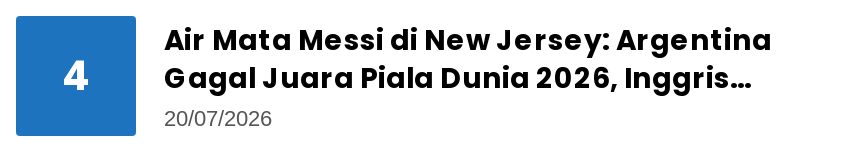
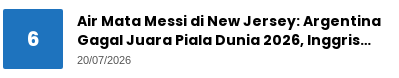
- 4 Gagal Juara Piala Dunia 2026, Inggris
+ 6 Gagal Juara Piala Dunia 2026, Inggris
